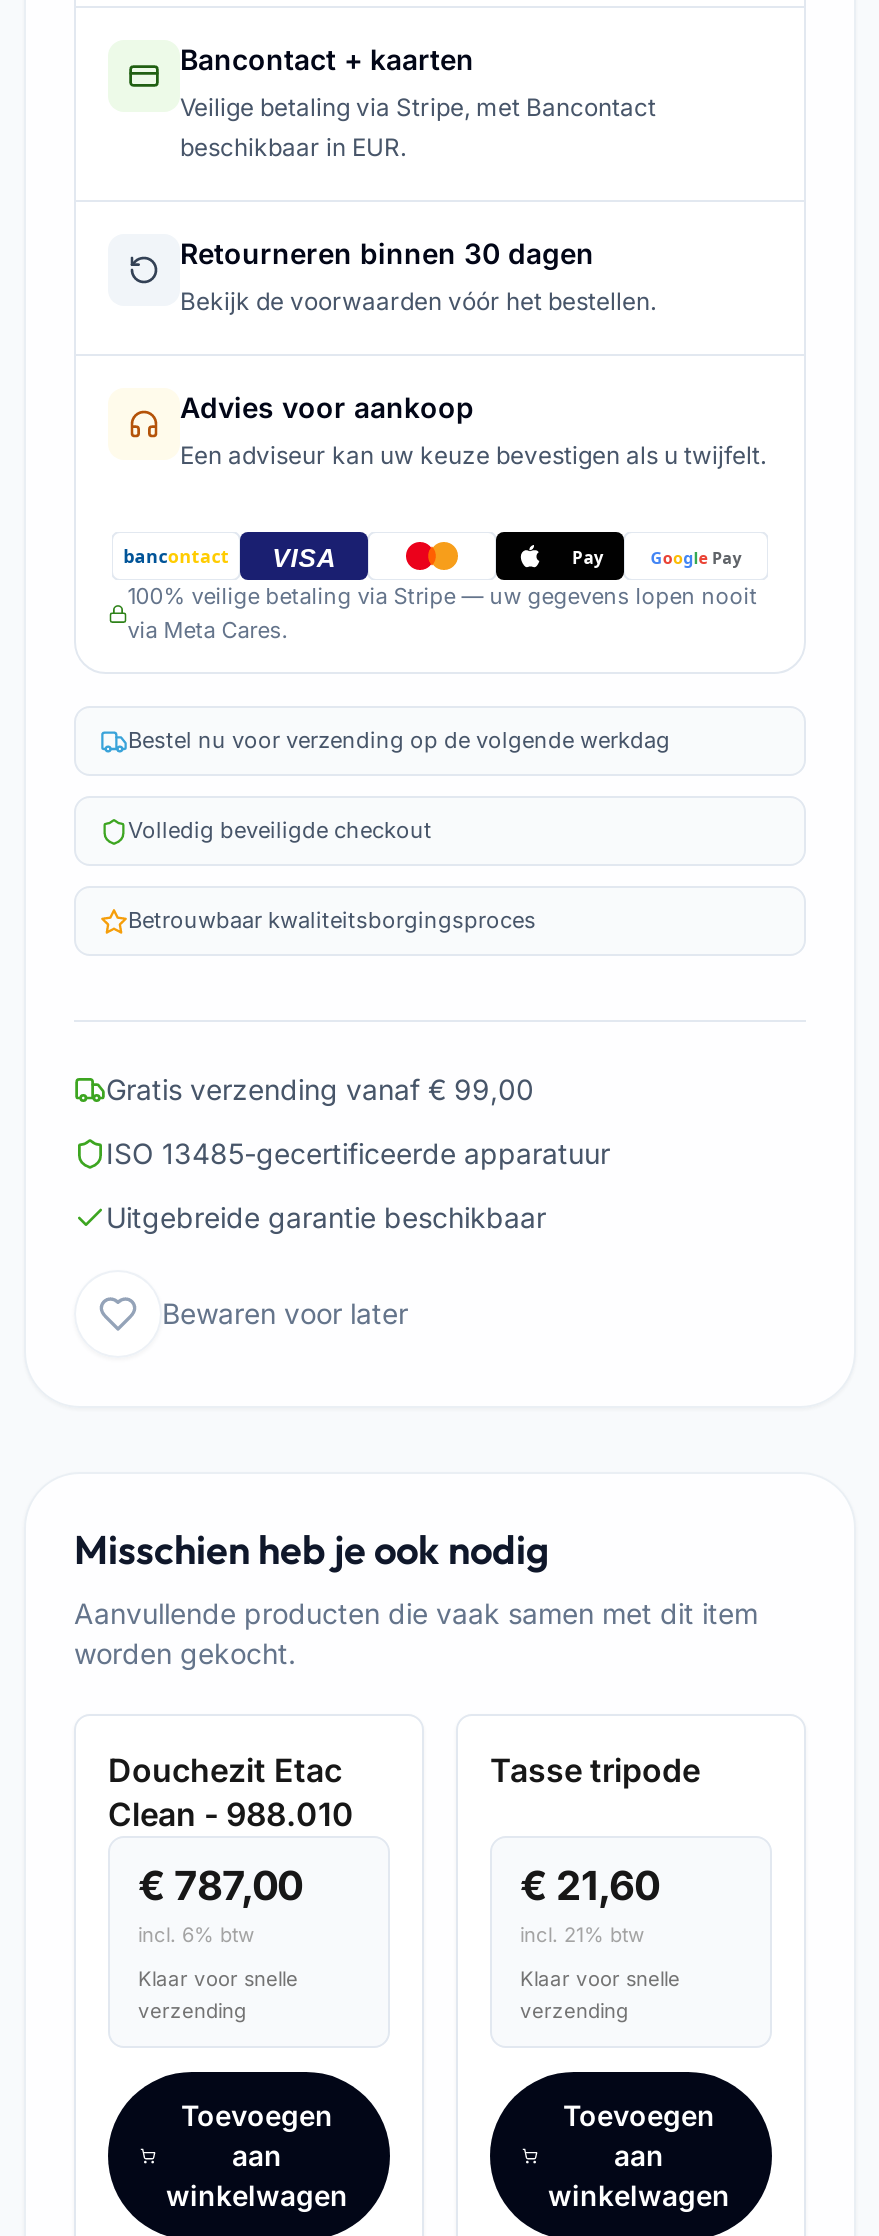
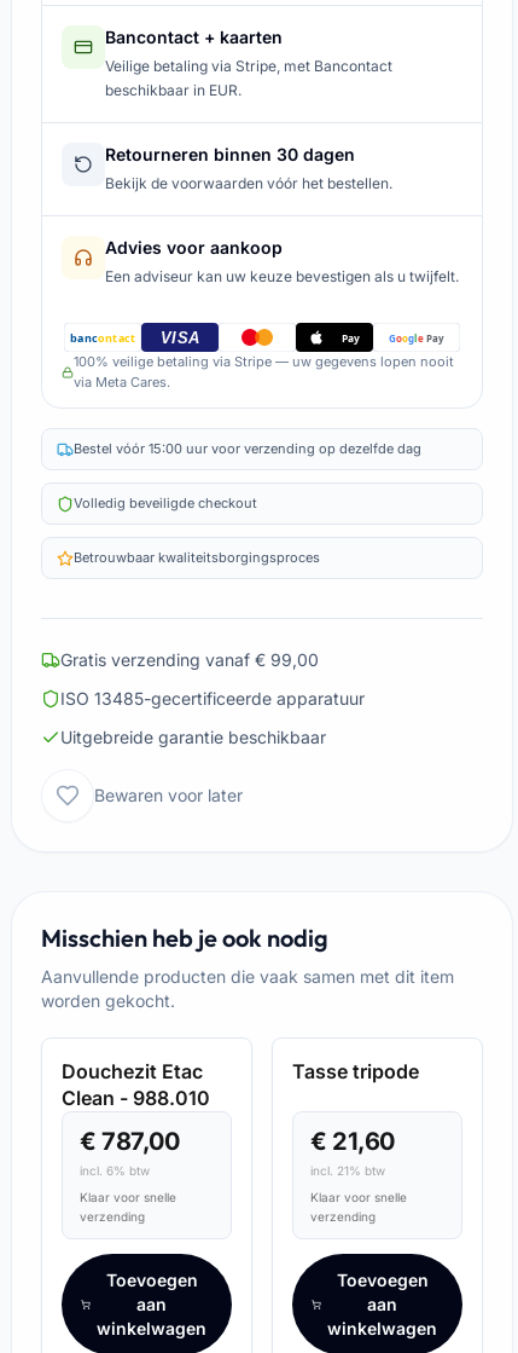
- Bestel nu voor verzending op de volgende werkdag
+ Bestel vóór 15:00 uur voor verzending op dezelfde dag
